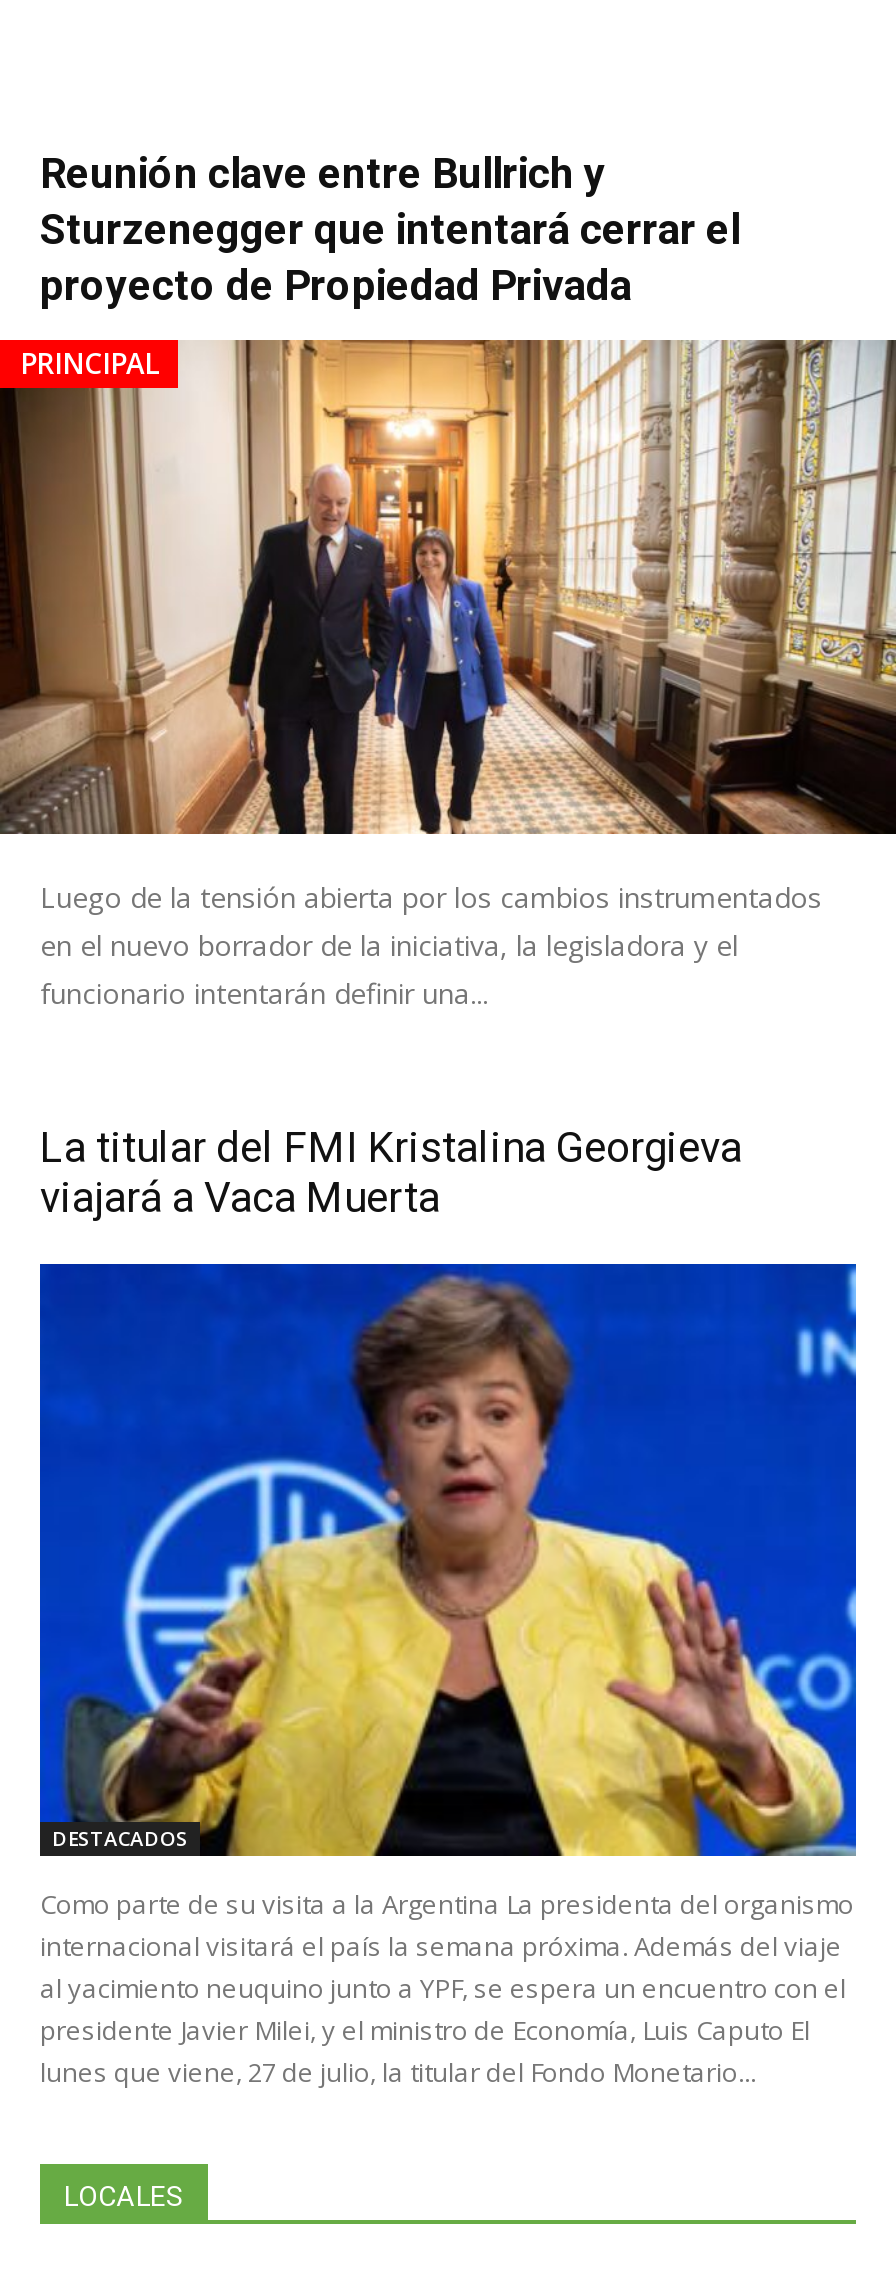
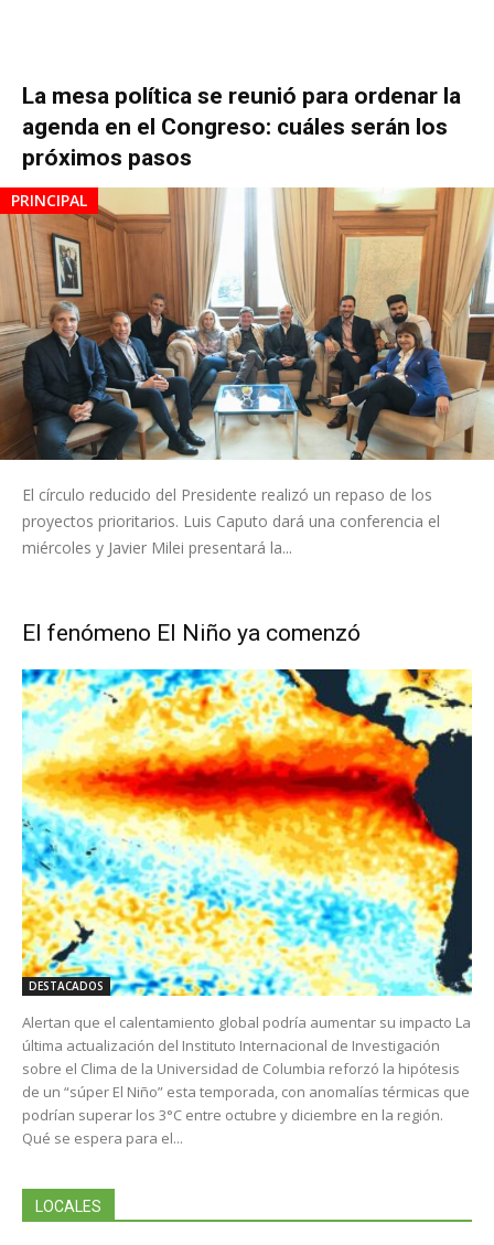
- Reunión clave entre Bullrich y
- Sturzenegger que intentará cerrar el
- proyecto de Propiedad Privada
+ La mesa política se reunió para ordenar la
+ agenda en el Congreso: cuáles serán los
+ próximos pasos

- [image]
- Luego de la tensión abierta por los cambios instrumentados
- en el nuevo borrador de la iniciativa, la legisladora y el
- funcionario intentarán definir una...
+ [image]
+ El círculo reducido del Presidente realizó un repaso de los
+ proyectos prioritarios. Luis Caputo dará una conferencia el
+ miércoles y Javier Milei presentará la...

- La titular del FMI Kristalina Georgieva
- viajará a Vaca Muerta
+ El fenómeno El Niño ya comenzó

- [image]
- Como parte de su visita a la Argentina La presidenta del organismo
- internacional visitará el país la semana próxima. Además del viaje
- al yacimiento neuquino junto a YPF, se espera un encuentro con el
- presidente Javier Milei, y el ministro de Economía, Luis Caputo El
- lunes que viene, 27 de julio, la titular del Fondo Monetario...
+ [image]
+ Alertan que el calentamiento global podría aumentar su impacto La
+ última actualización del Instituto Internacional de Investigación
+ sobre el Clima de la Universidad de Columbia reforzó la hipótesis
+ de un “súper El Niño” esta temporada, con anomalías térmicas que
+ podrían superar los 3°C entre octubre y diciembre en la región.
+ Qué se espera para el...

moved up: DESTACADOS
